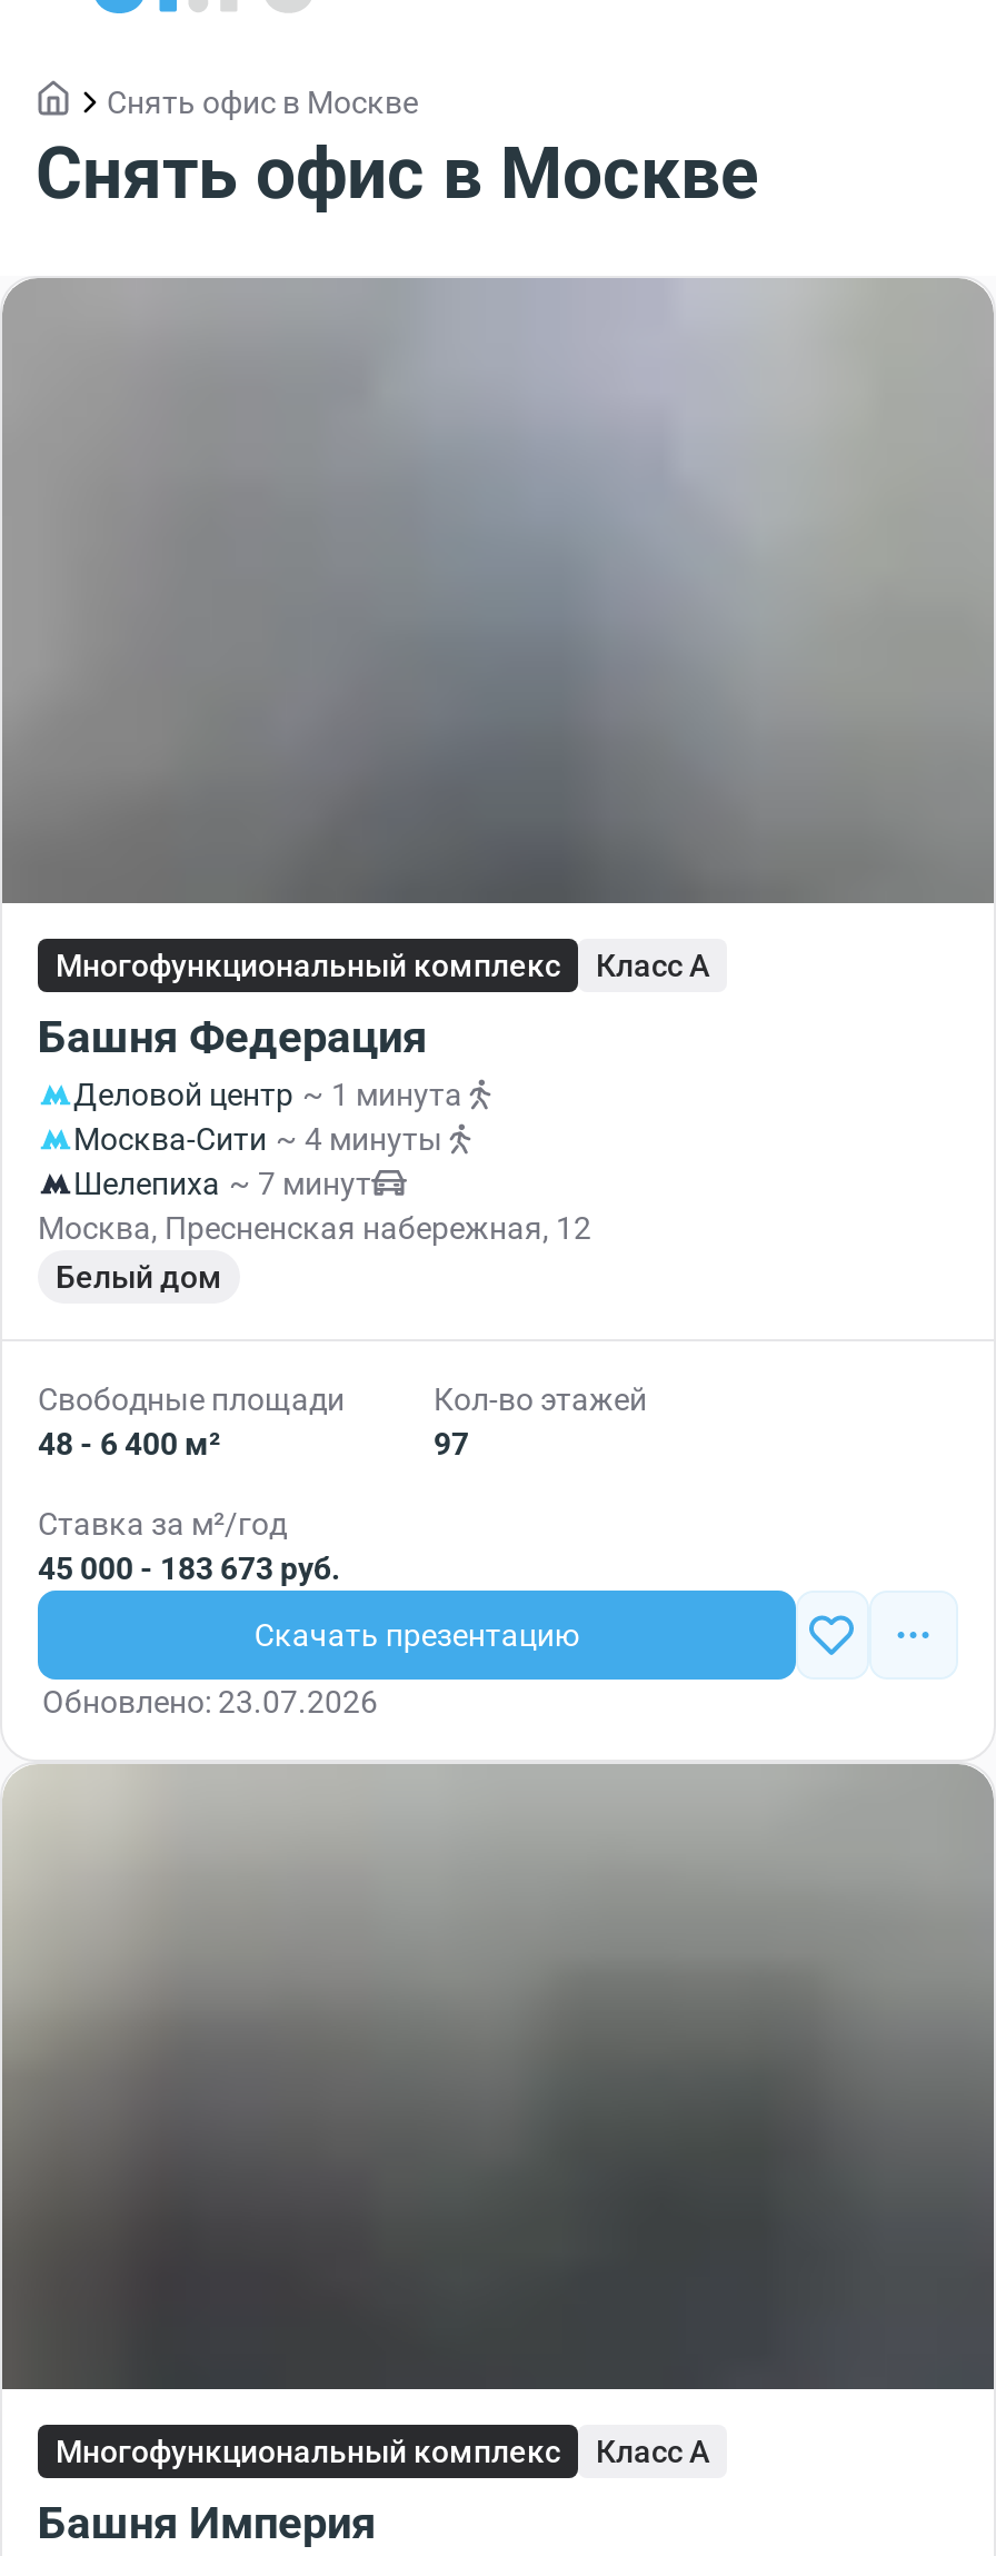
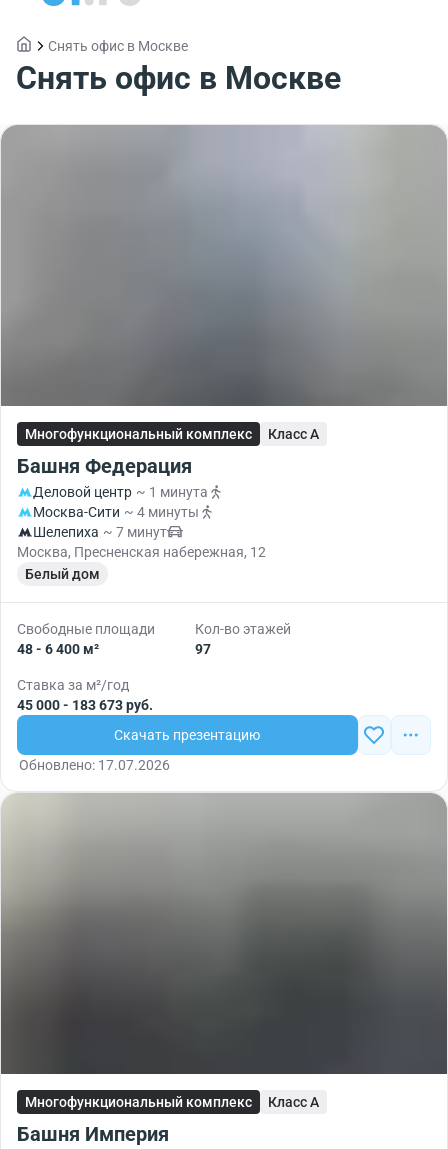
- Обновлено: 23.07.2026
+ Обновлено: 17.07.2026
